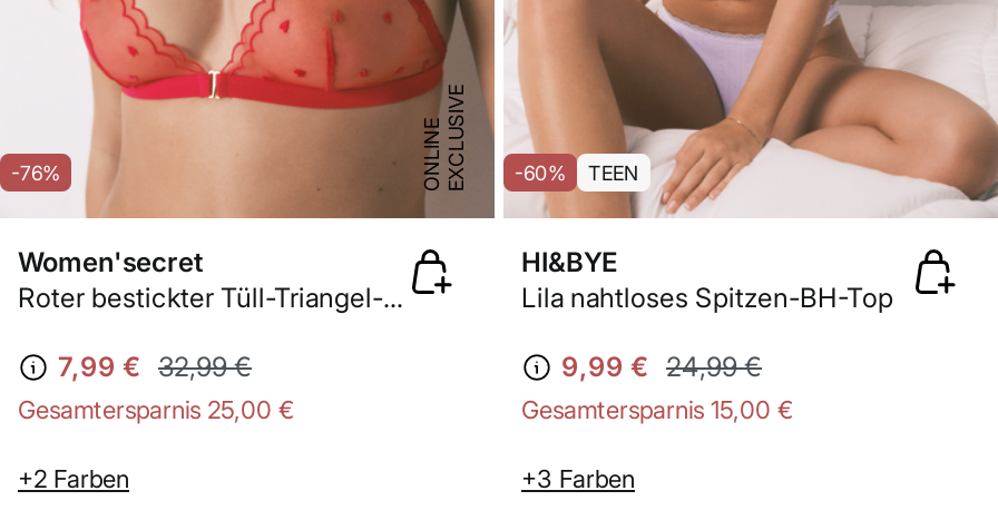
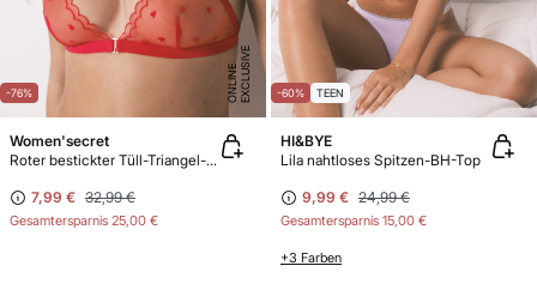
- +2 Farben
